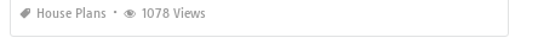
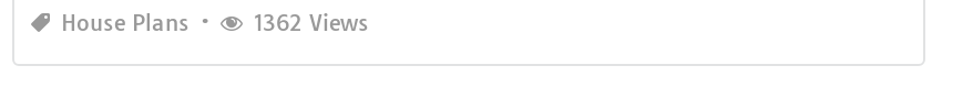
- 1078 Views
+ 1362 Views
